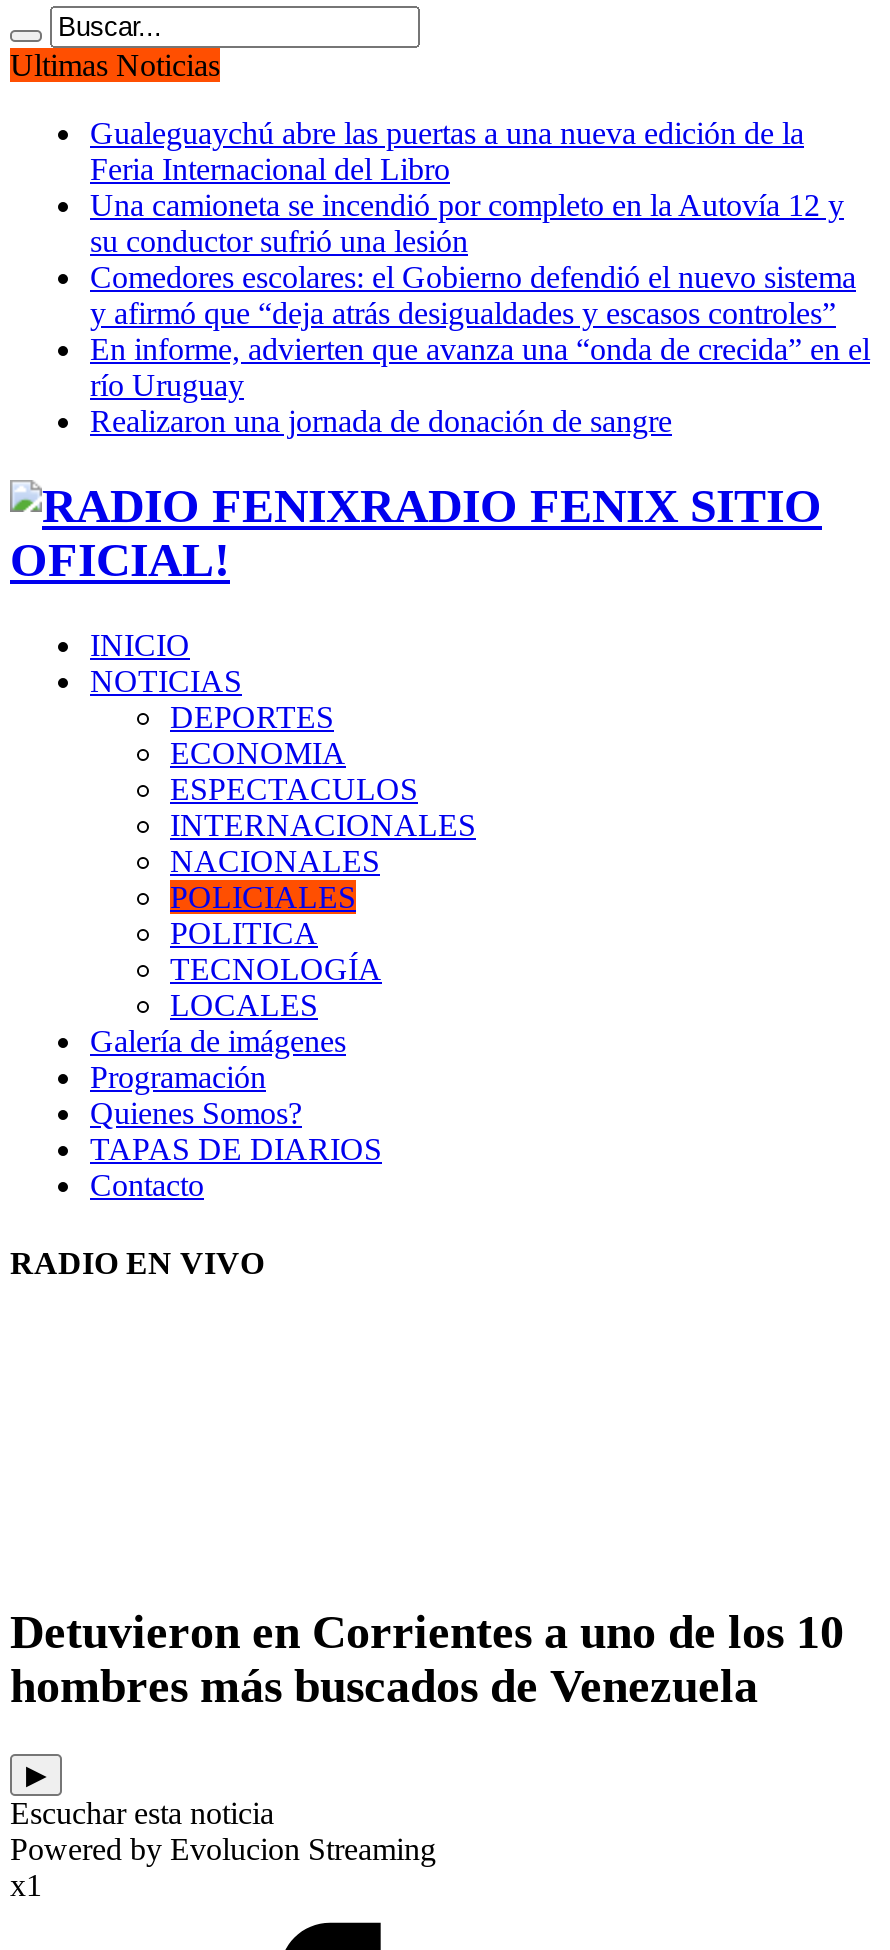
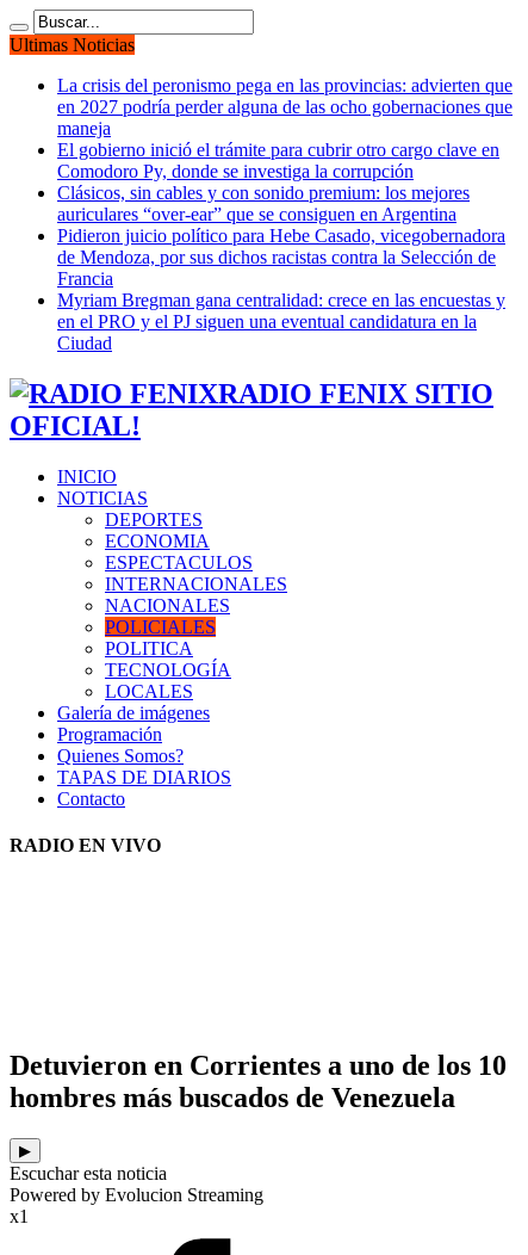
- Gualeguaychú abre las puertas a una nueva edición de la
- Feria Internacional del Libro
- Una camioneta se incendió por completo en la Autovía 12 y
- su conductor sufrió una lesión
- Comedores escolares: el Gobierno defendió el nuevo sistema
- y afirmó que “deja atrás desigualdades y escasos controles”
- En informe, advierten que avanza una “onda de crecida” en el
- río Uruguay
- Realizaron una jornada de donación de sangre
+ La crisis del peronismo pega en las provincias: advierten que
+ en 2027 podría perder alguna de las ocho gobernaciones que
+ maneja
+ El gobierno inició el trámite para cubrir otro cargo clave en
+ Comodoro Py, donde se investiga la corrupción
+ Clásicos, sin cables y con sonido premium: los mejores
+ auriculares “over-ear” que se consiguen en Argentina
+ Pidieron juicio político para Hebe Casado, vicegobernadora
+ de Mendoza, por sus dichos racistas contra la Selección de
+ Francia
+ Myriam Bregman gana centralidad: crece en las encuestas y
+ en el PRO y el PJ siguen una eventual candidatura en la
+ Ciudad
